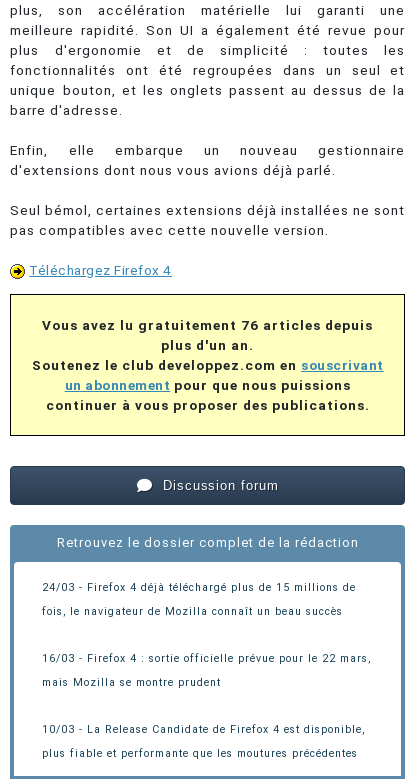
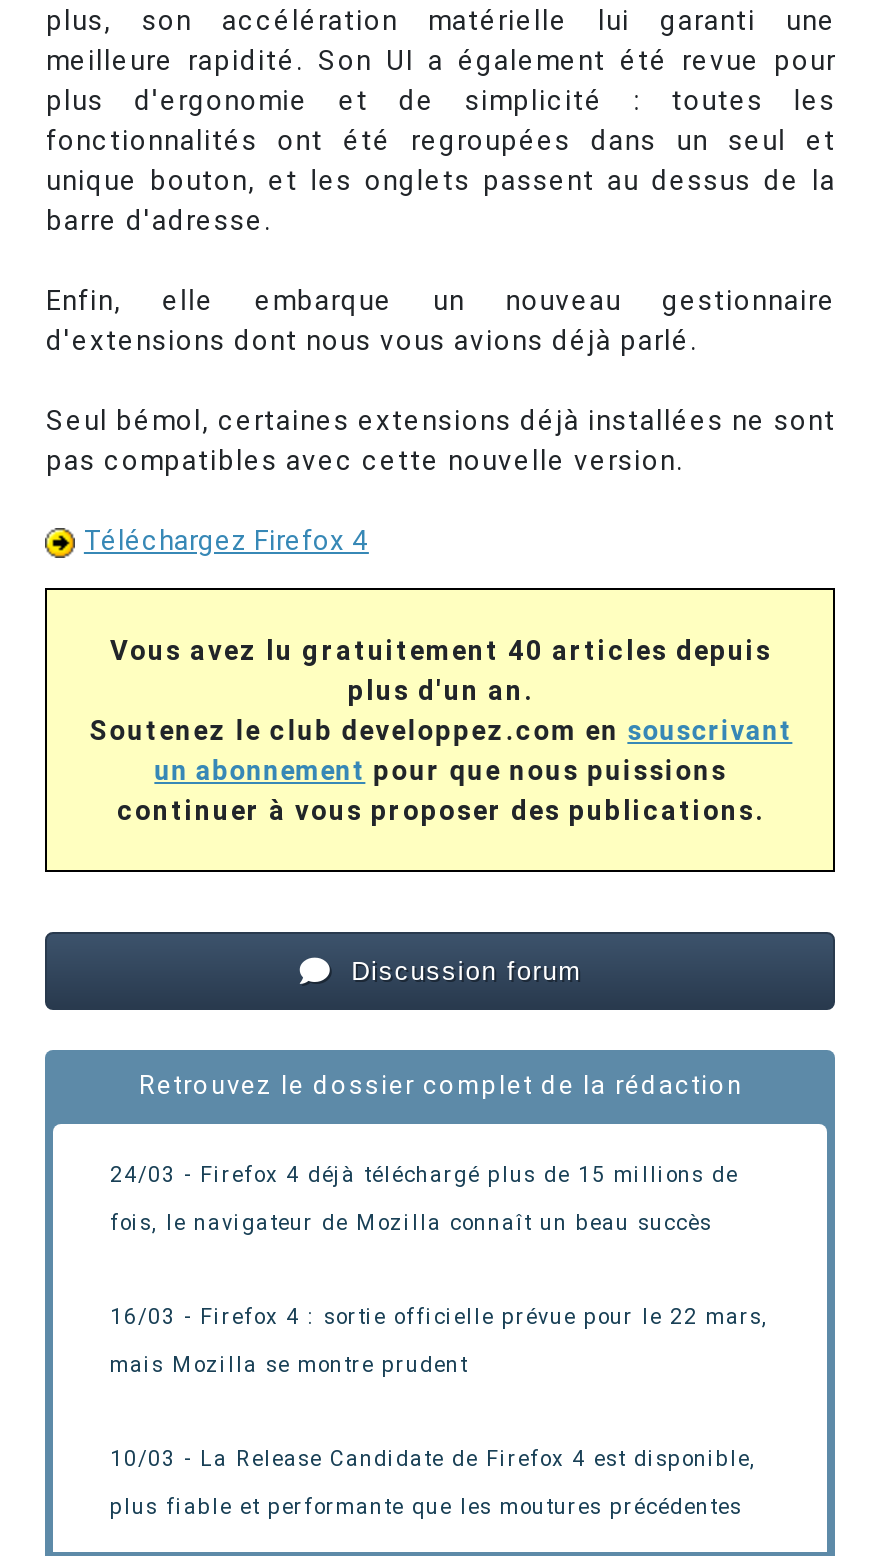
- Vous avez lu gratuitement 76 articles depuis
+ Vous avez lu gratuitement 40 articles depuis
